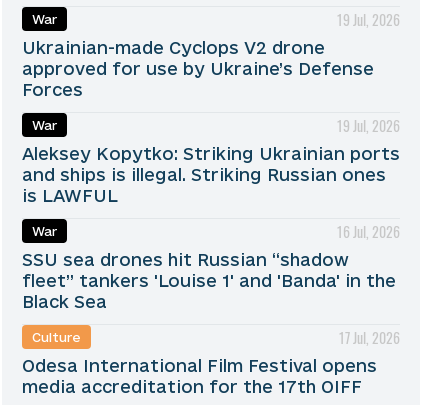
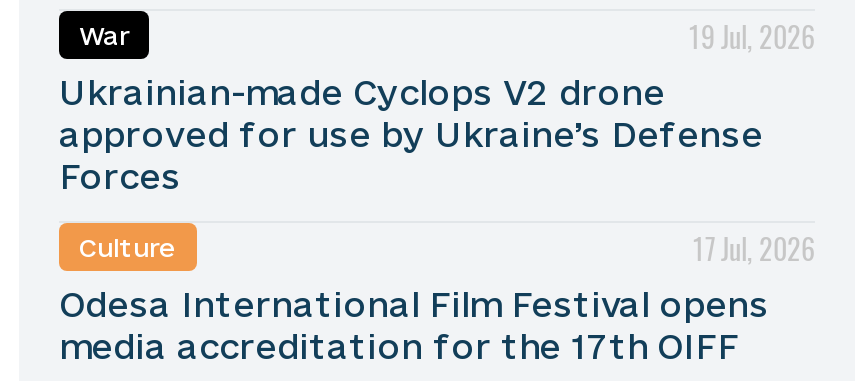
- War
- 19 Jul, 2026
- Aleksey Kopytko: Striking Ukrainian ports
- and ships is illegal. Striking Russian ones
- is LAWFUL
- War
- 16 Jul, 2026
- SSU sea drones hit Russian “shadow
- fleet” tankers 'Louise 1' and 'Banda' in the
- Black Sea
